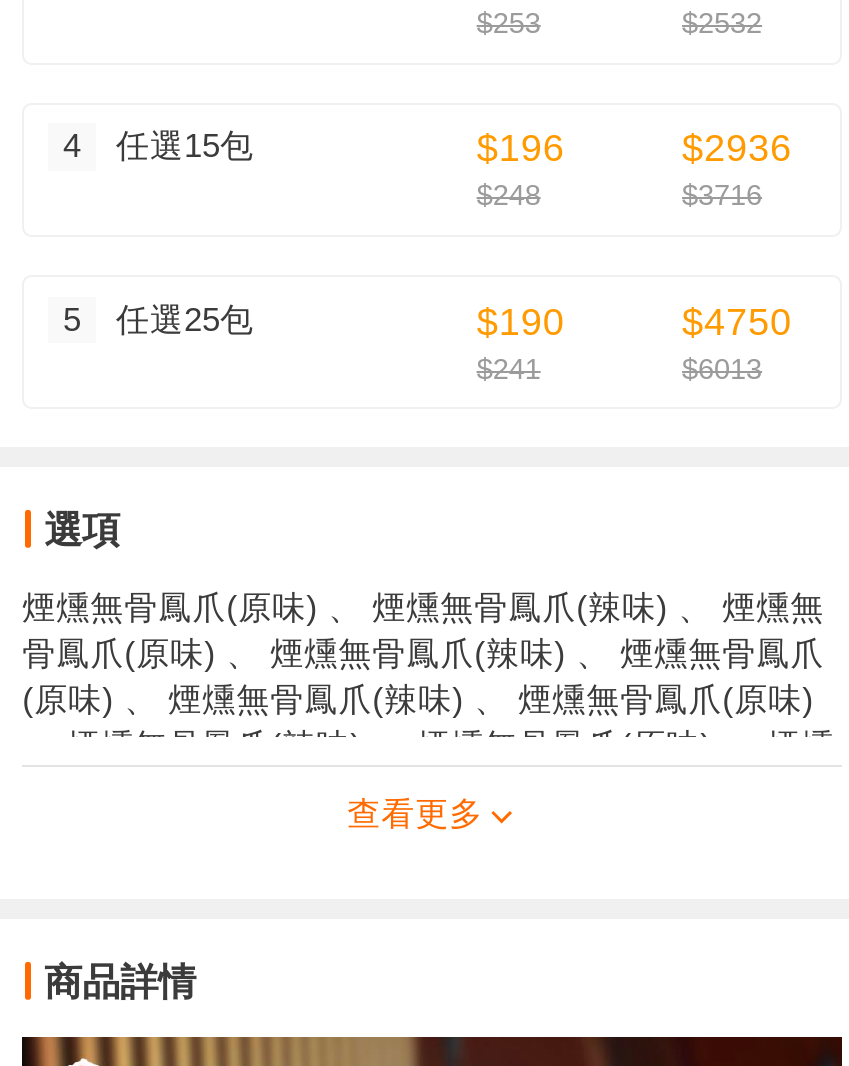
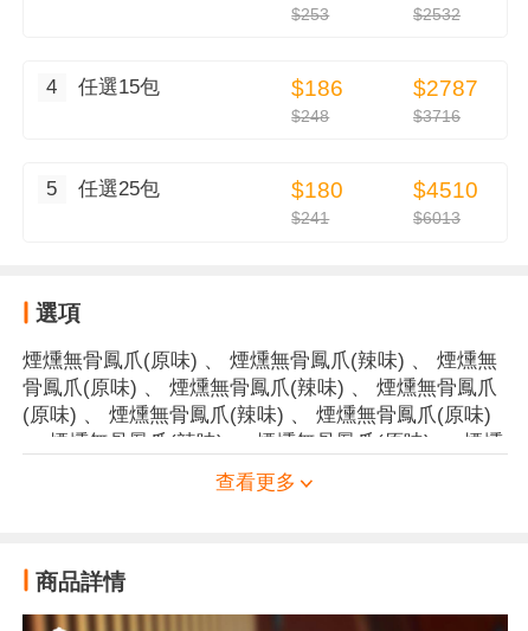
- $196
+ $186

- $2936
+ $2787

- $190
+ $180

- $4750
+ $4510
